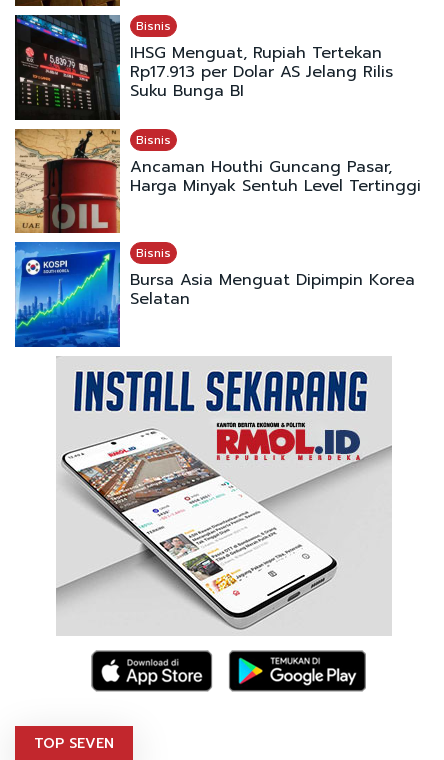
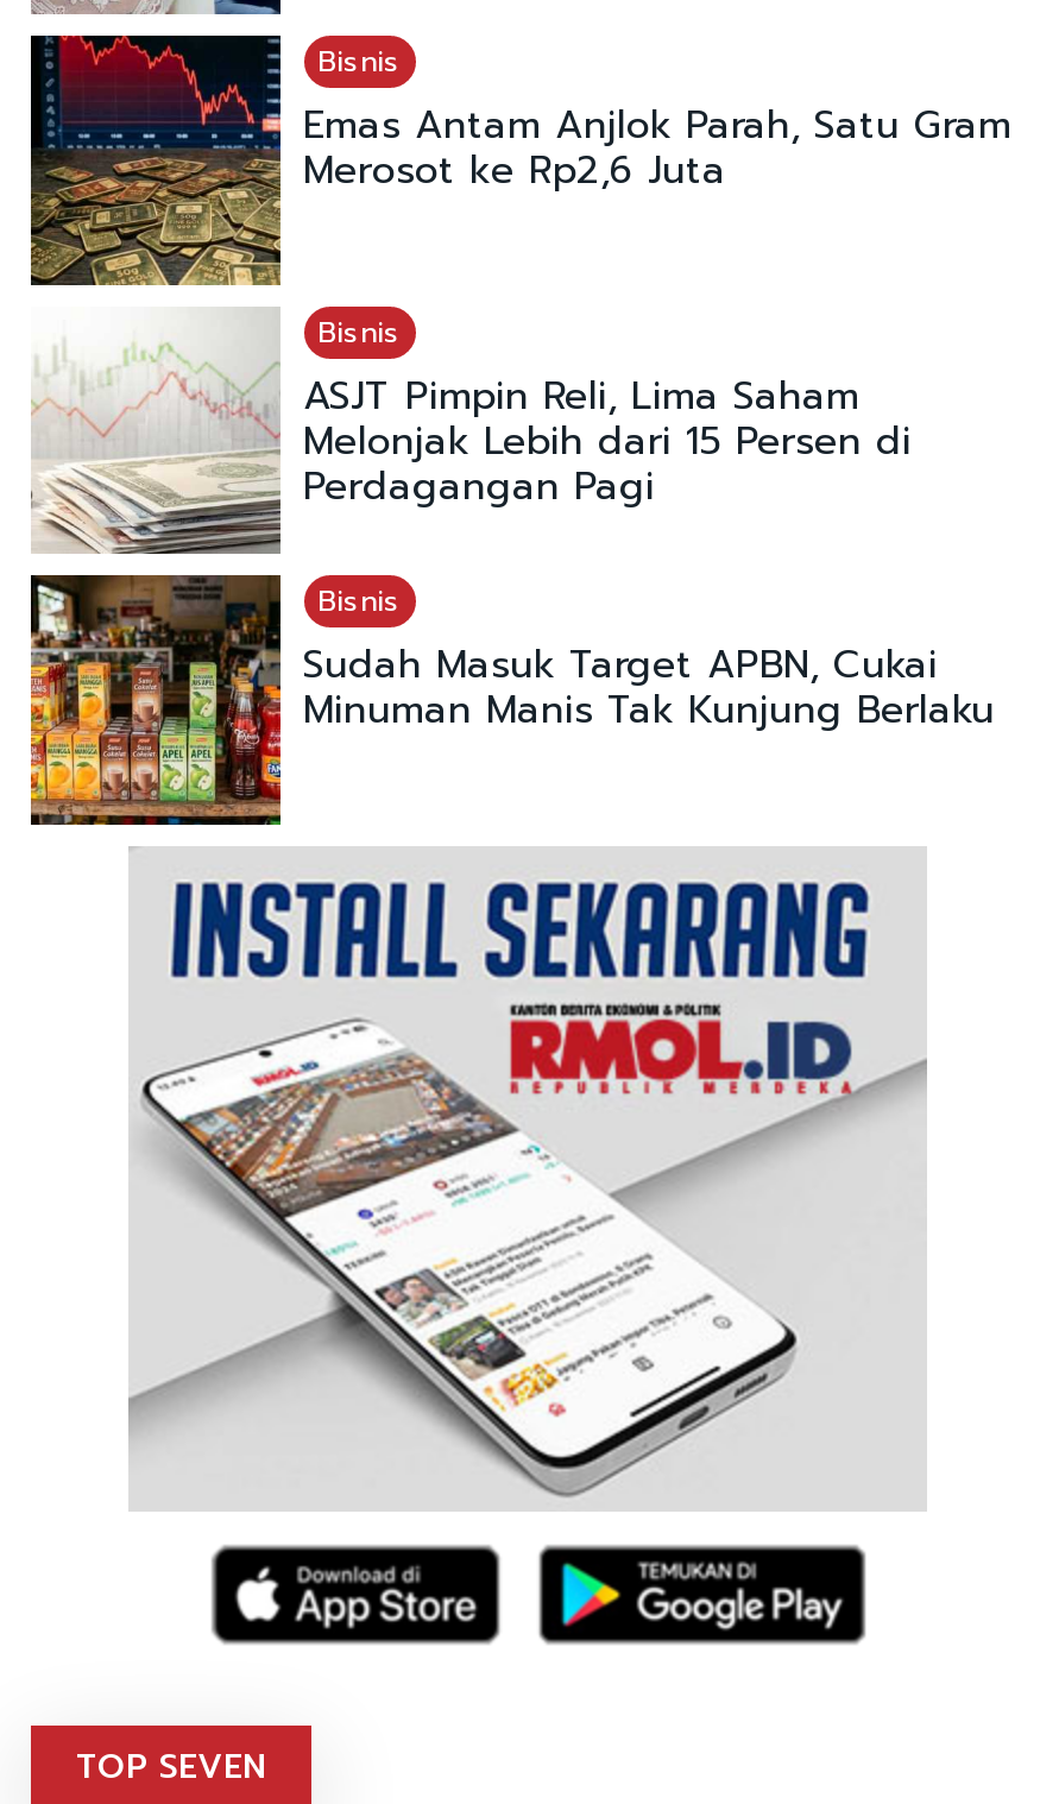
- [image]
- IHSG Menguat, Rupiah Tertekan
- Rp17.913 per Dolar AS Jelang Rilis
- Suku Bunga BI
+ [image]
+ Emas Antam Anjlok Parah, Satu Gram
+ Merosot ke Rp2,6 Juta

- [image]
- Ancaman Houthi Guncang Pasar,
- Harga Minyak Sentuh Level Tertinggi
+ [image]
+ ASJT Pimpin Reli, Lima Saham
+ Melonjak Lebih dari 15 Persen di
+ Perdagangan Pagi

- [image]
- Bursa Asia Menguat Dipimpin Korea
- Selatan
+ [image]
+ Sudah Masuk Target APBN, Cukai
+ Minuman Manis Tak Kunjung Berlaku
